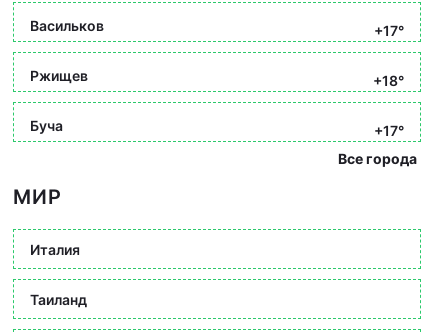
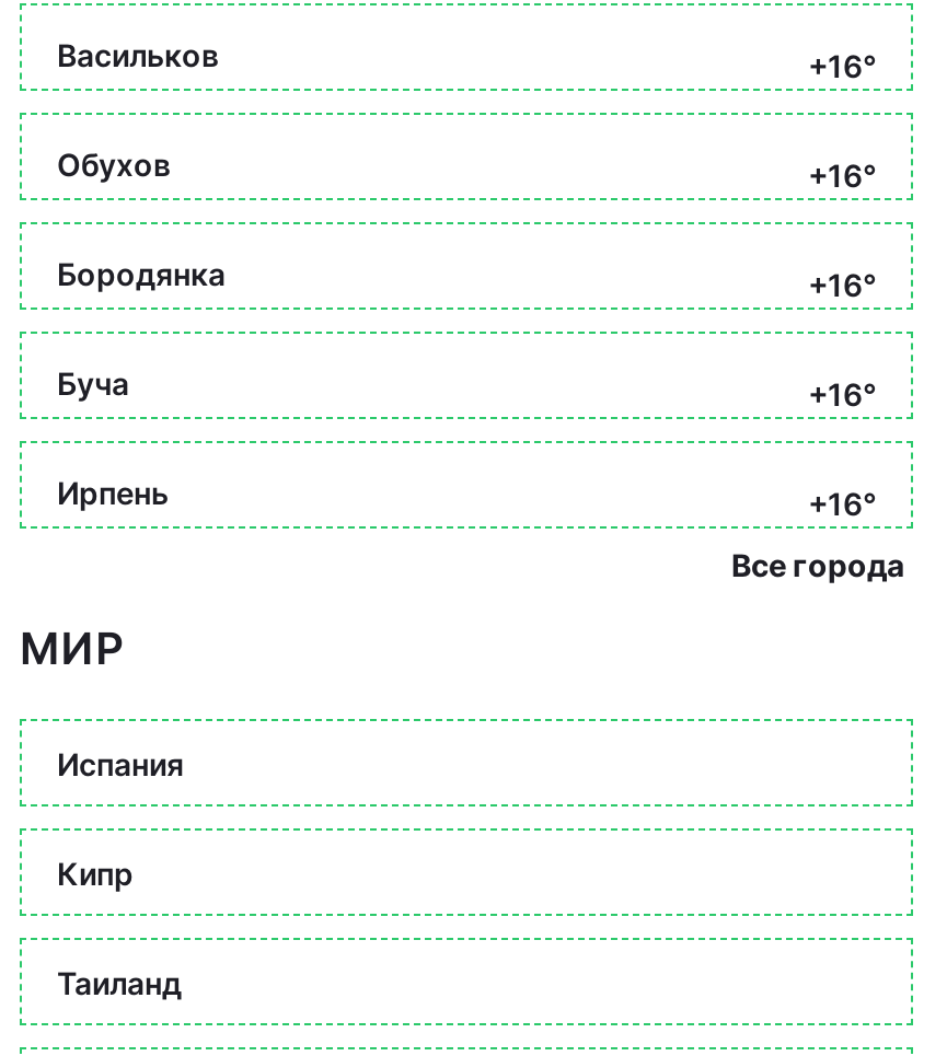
- +17°
- Ржищев
- +18°
+ +16°
+ Обухов
+ +16°
+ Бородянка
+ +16°

- +17°
+ +16°
+ Ирпень
+ +16°

- Италия
+ Испания
+ Кипр
